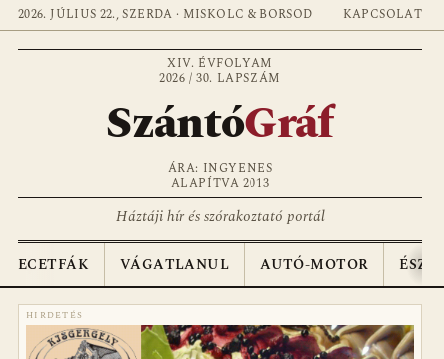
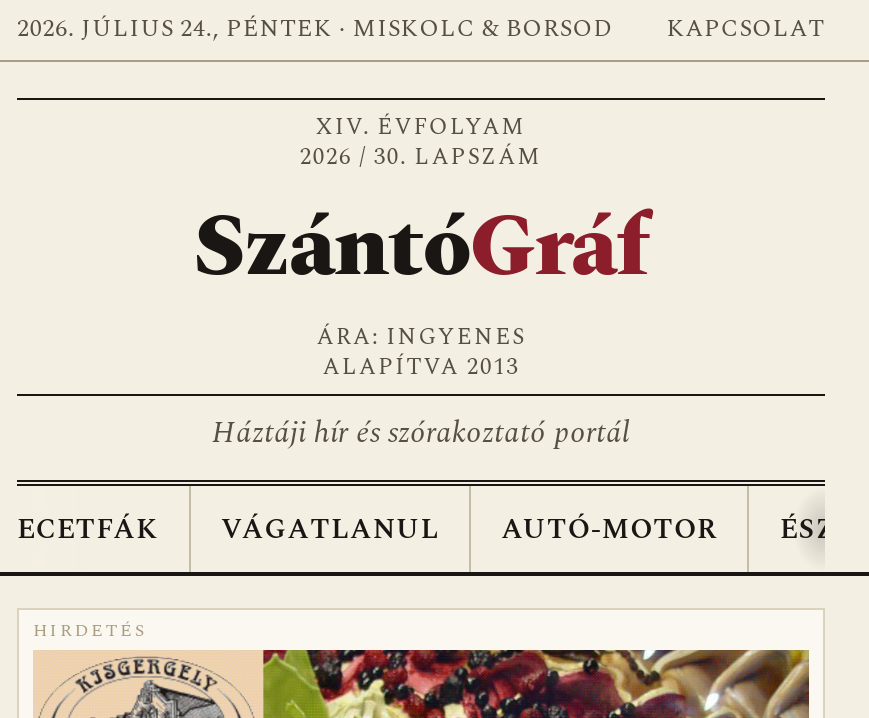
- 2026. JÚLIUS 22., SZERDA · MISKOLC & BORSOD
+ 2026. JÚLIUS 24., PÉNTEK · MISKOLC & BORSOD
